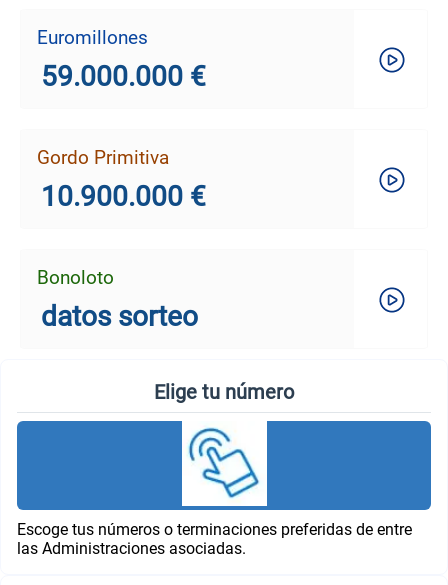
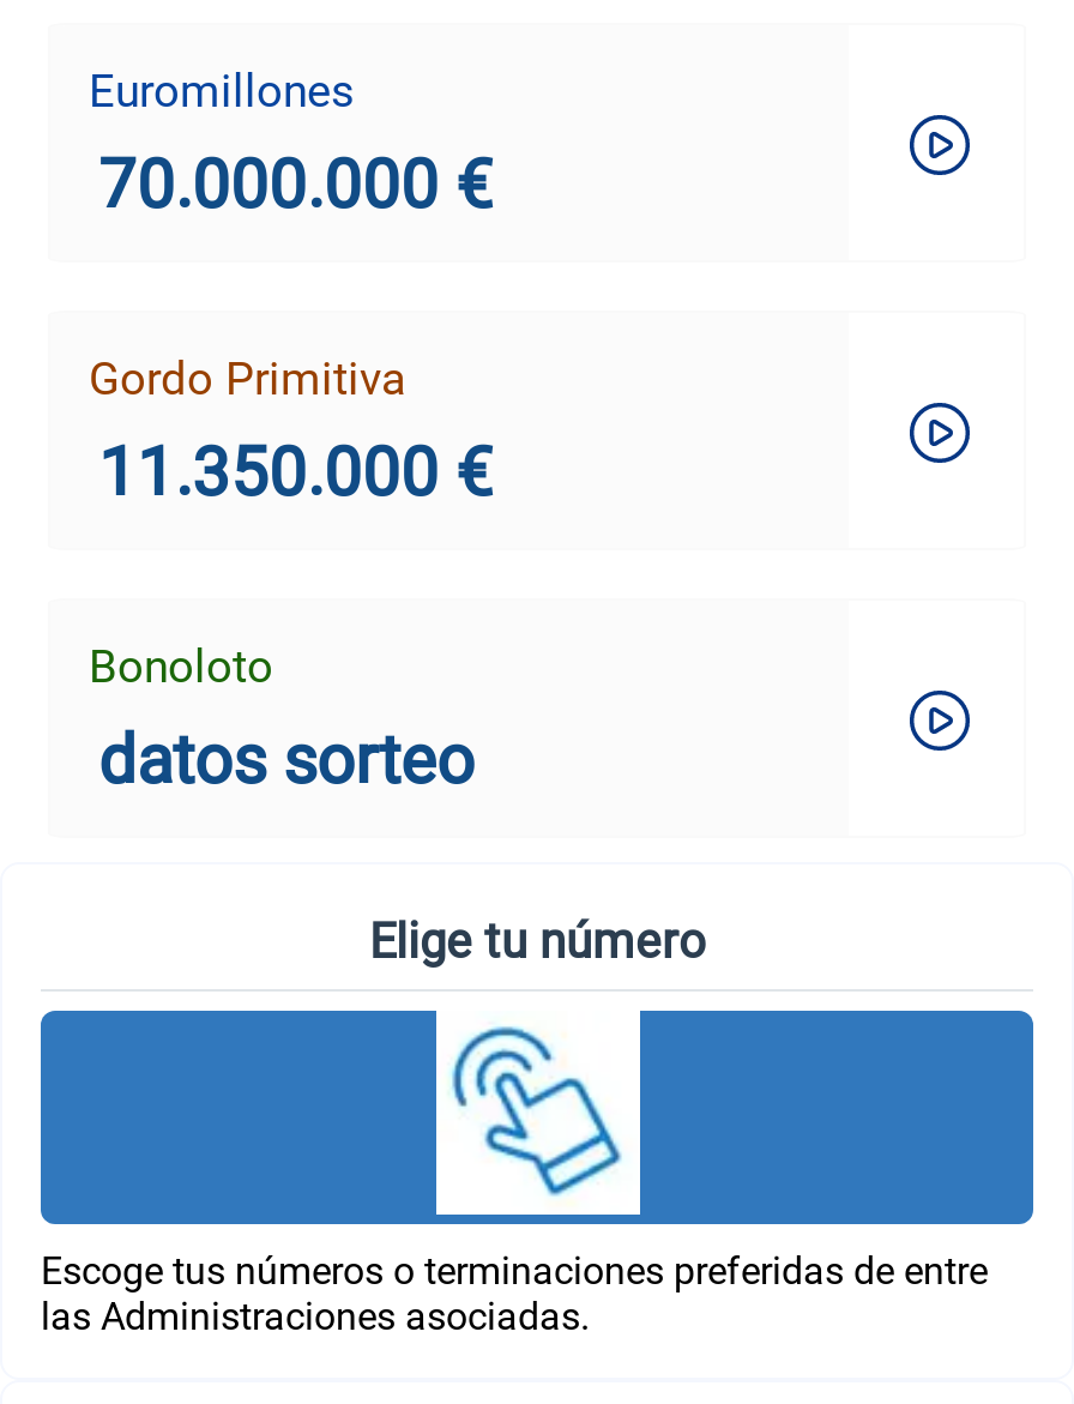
- 59.000.000 €
+ 70.000.000 €

- 10.900.000 €
+ 11.350.000 €
